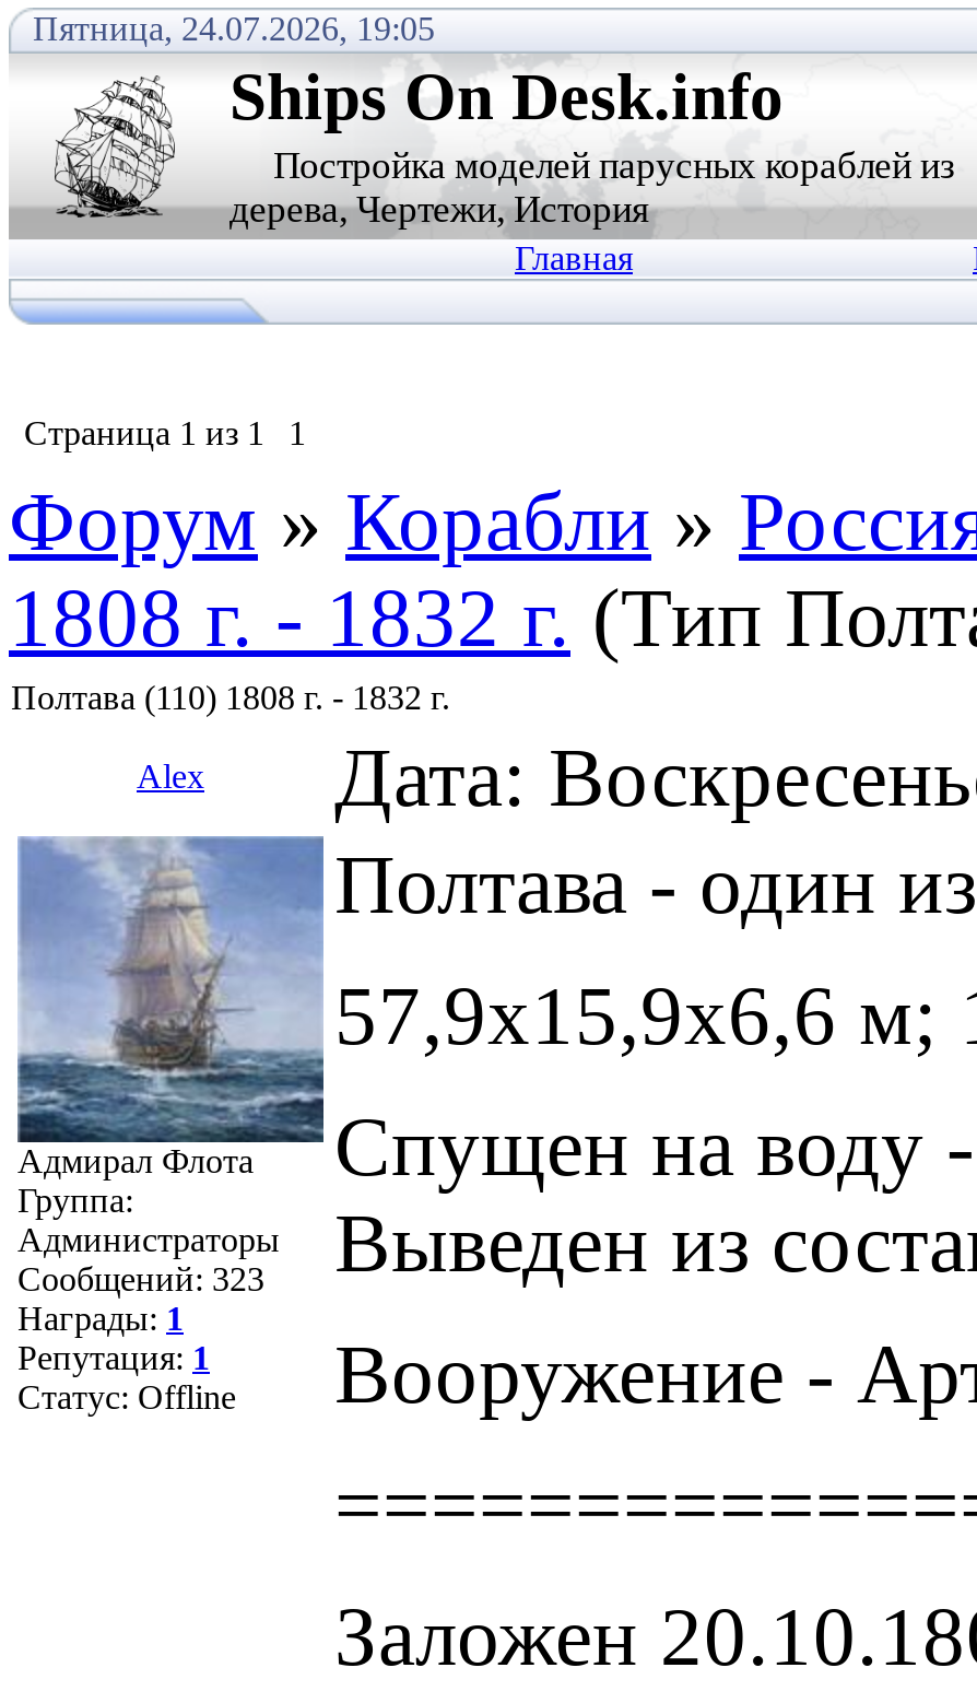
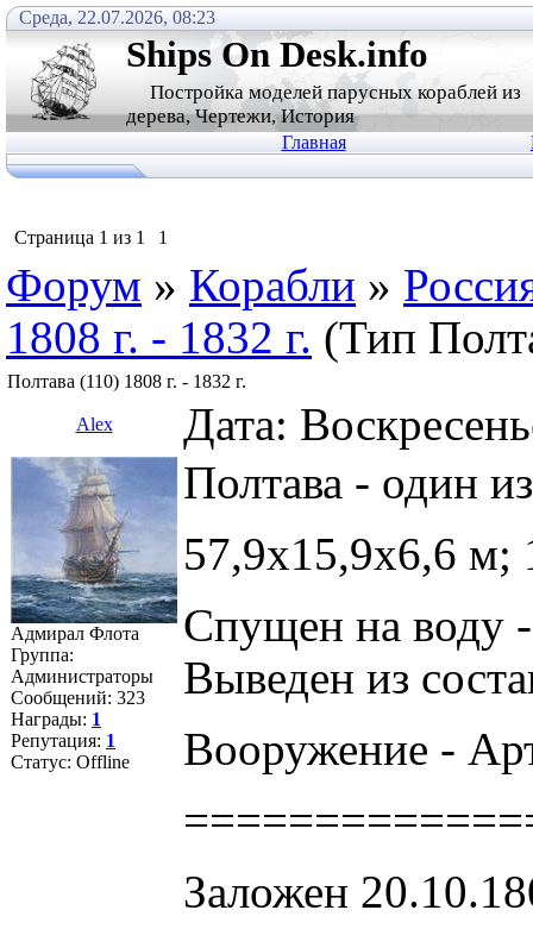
- Пятница, 24.07.2026, 19:05
+ Среда, 22.07.2026, 08:23
